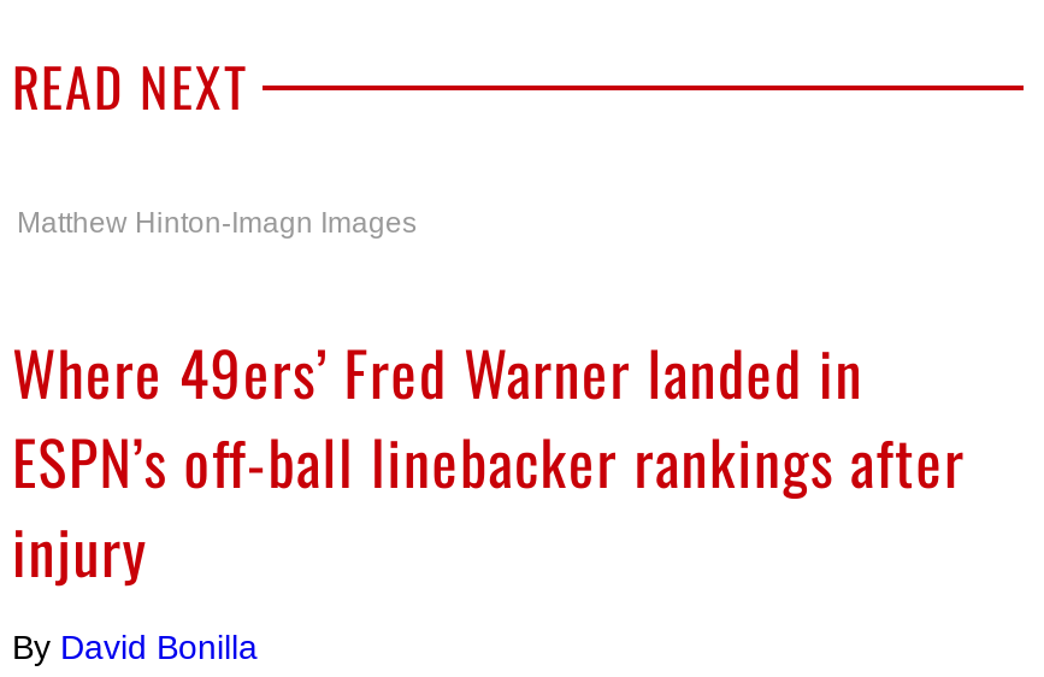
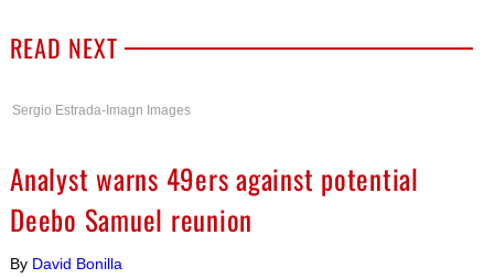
- Matthew Hinton-Imagn Images
+ Sergio Estrada-Imagn Images

- Where 49ers’ Fred Warner landed in
- ESPN’s off-ball linebacker rankings after
- injury
+ Analyst warns 49ers against potential
+ Deebo Samuel reunion
